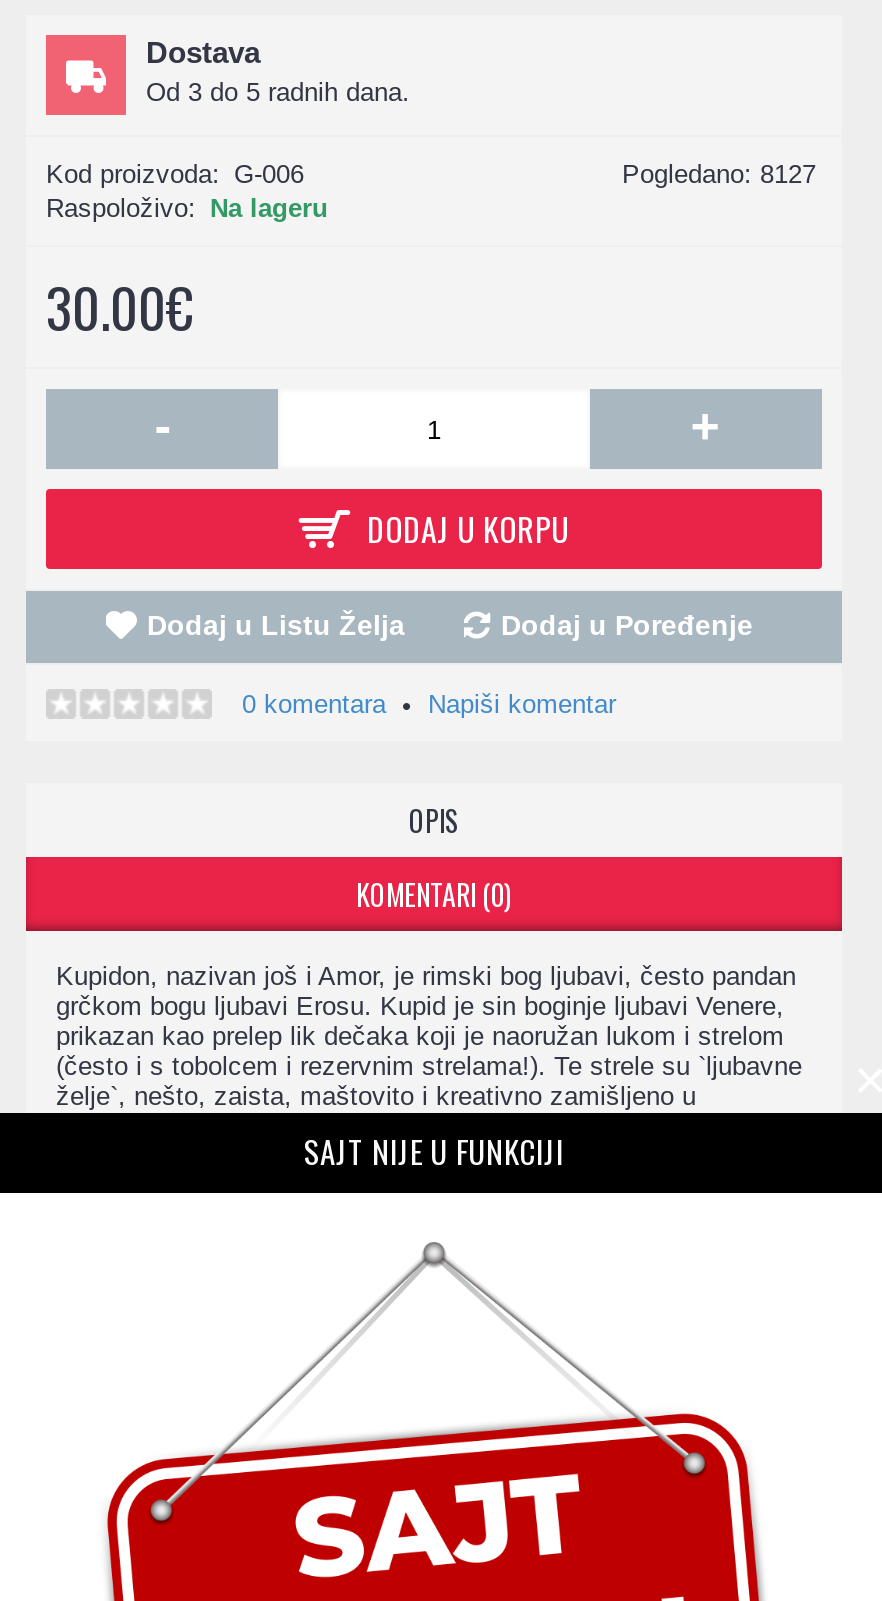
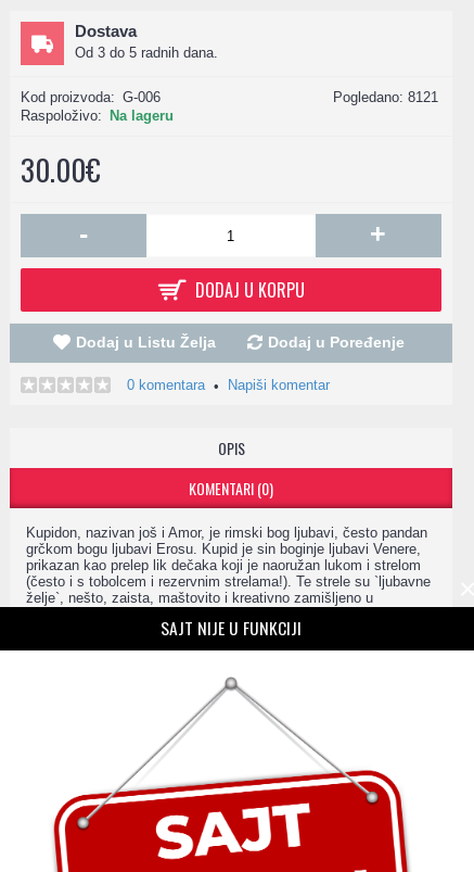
- Pogledano: 8127
+ Pogledano: 8121
